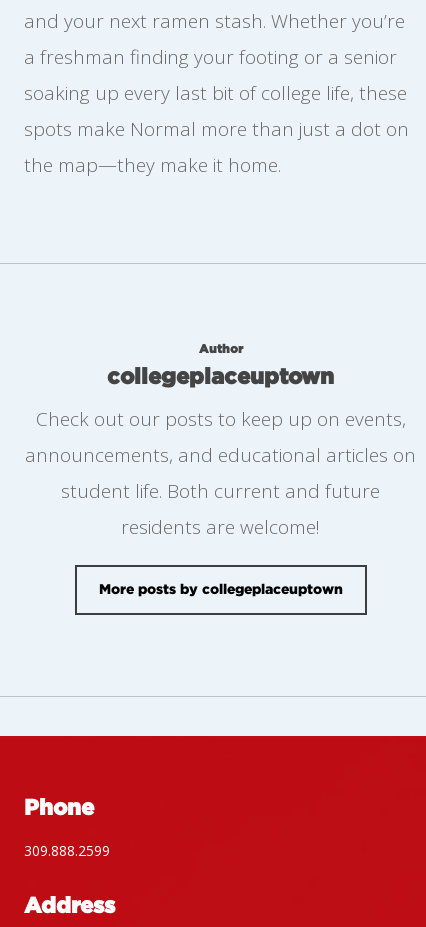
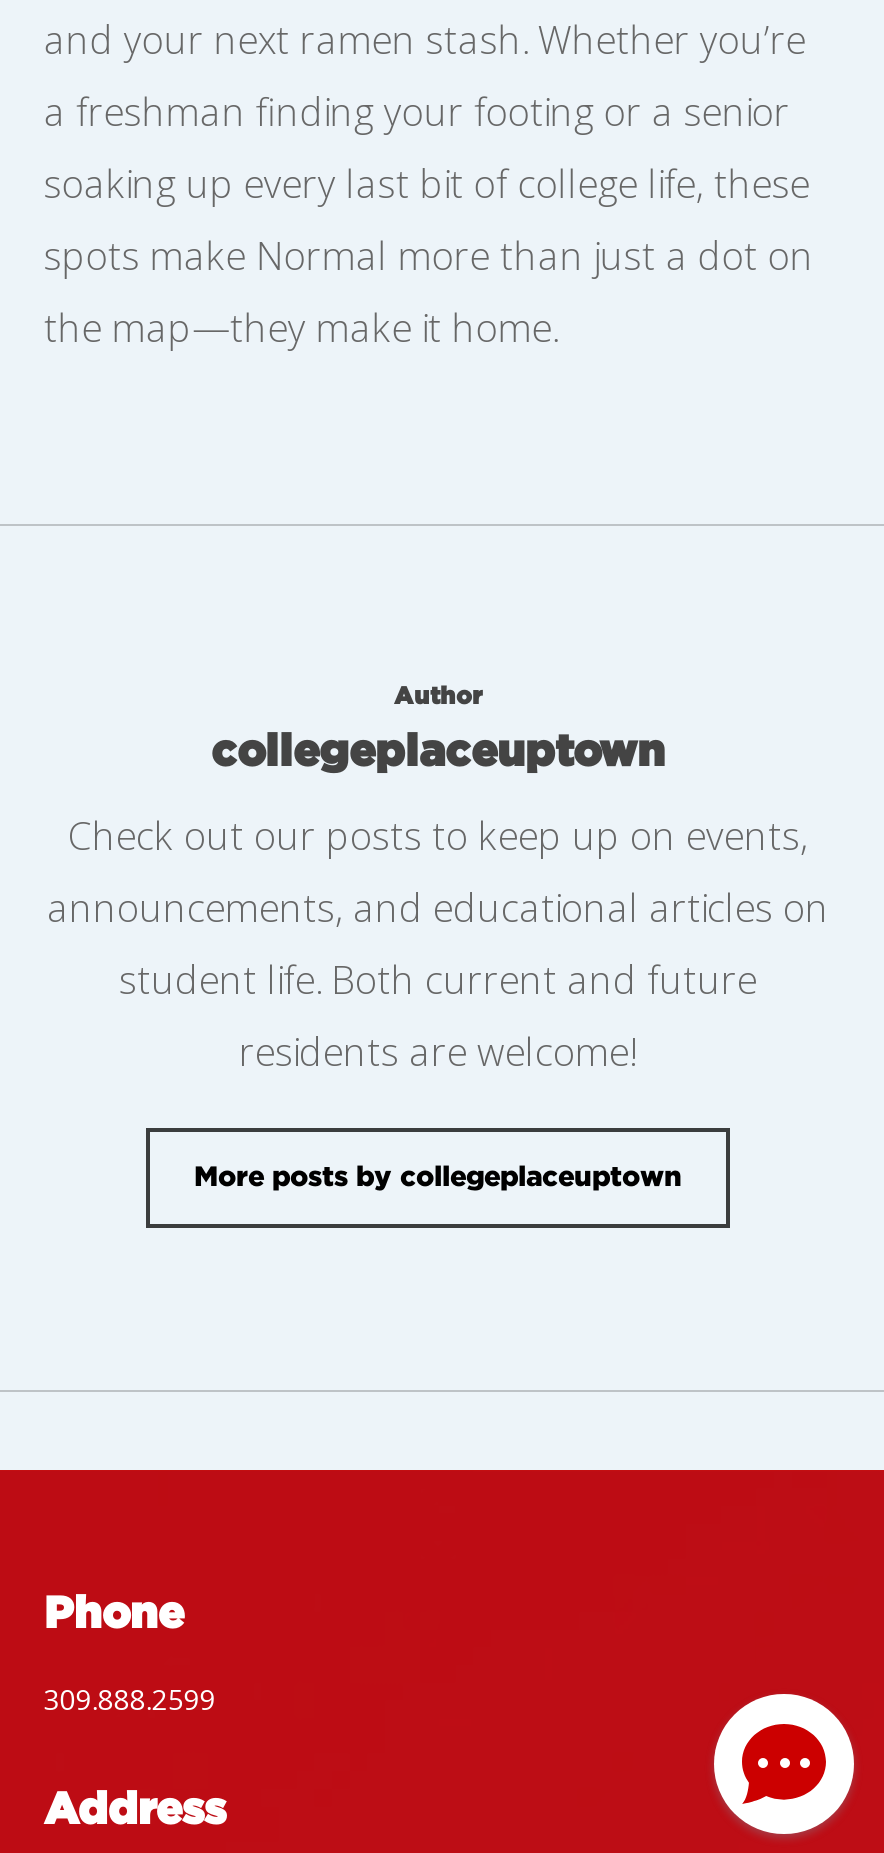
+ [image]
